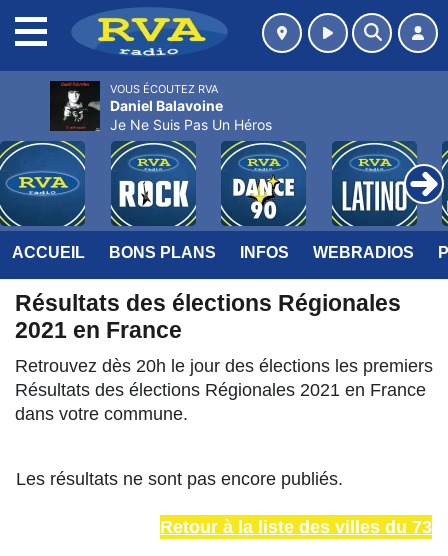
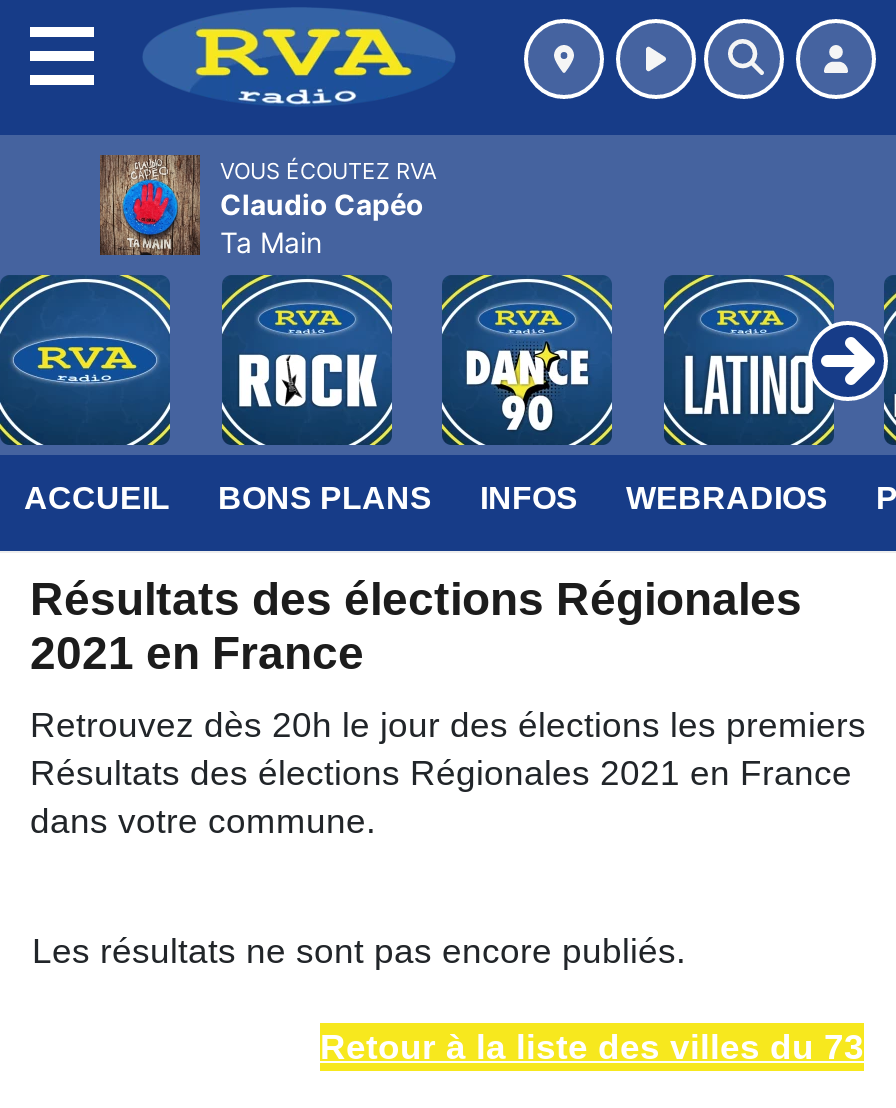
- [image]
- Daniel Balavoine
- Je Ne Suis Pas Un Héros
+ [image]
+ Claudio Capéo
+ Ta Main
